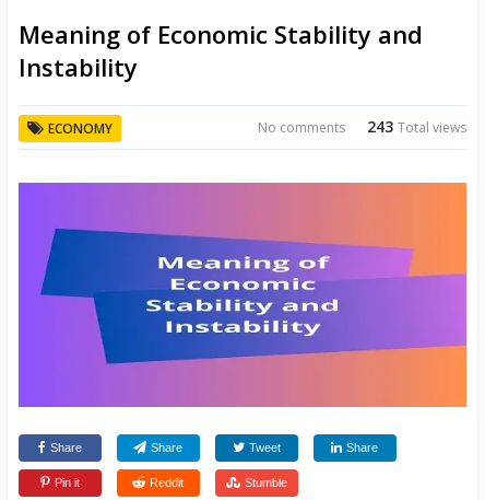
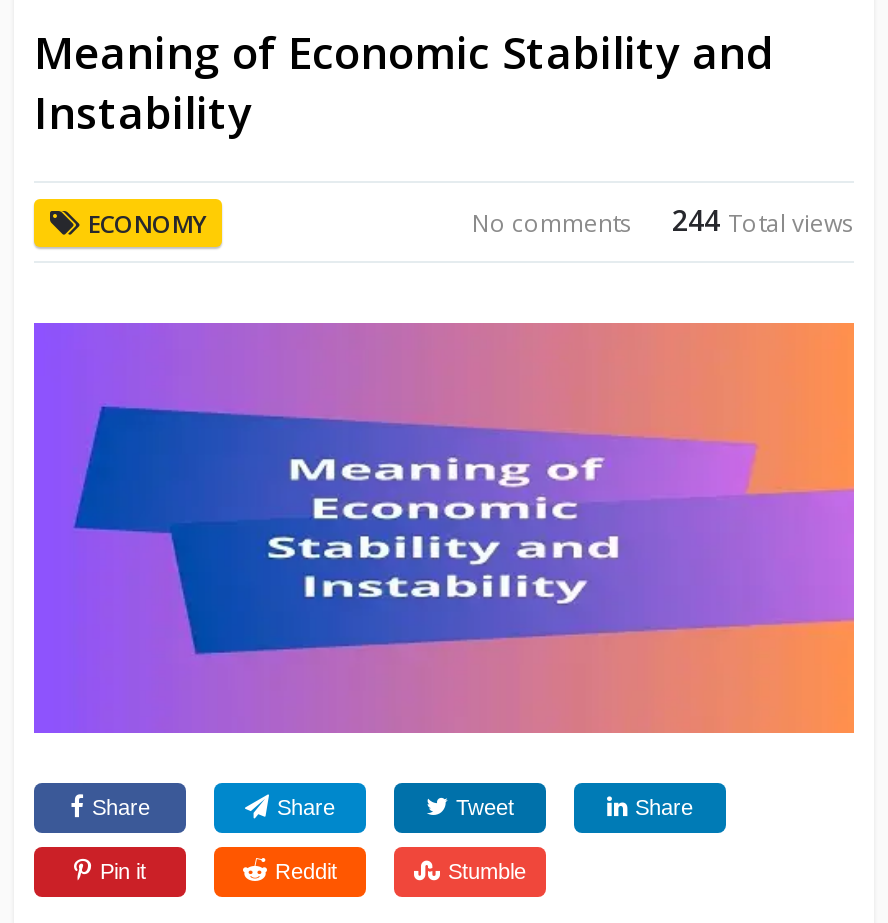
- No comments 243 Total views
+ No comments 244 Total views
